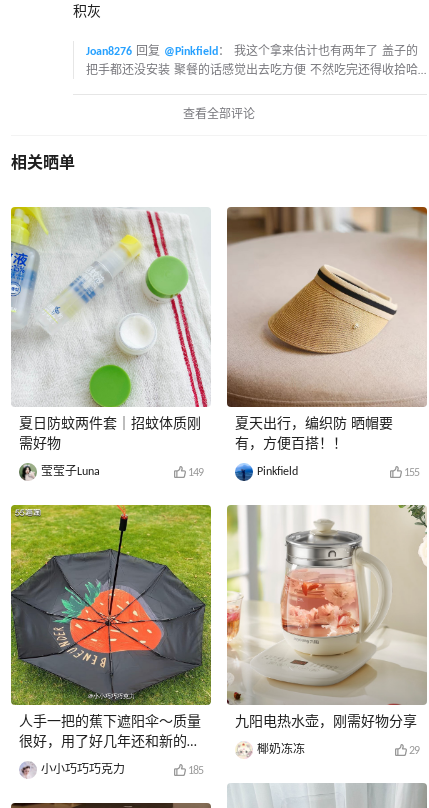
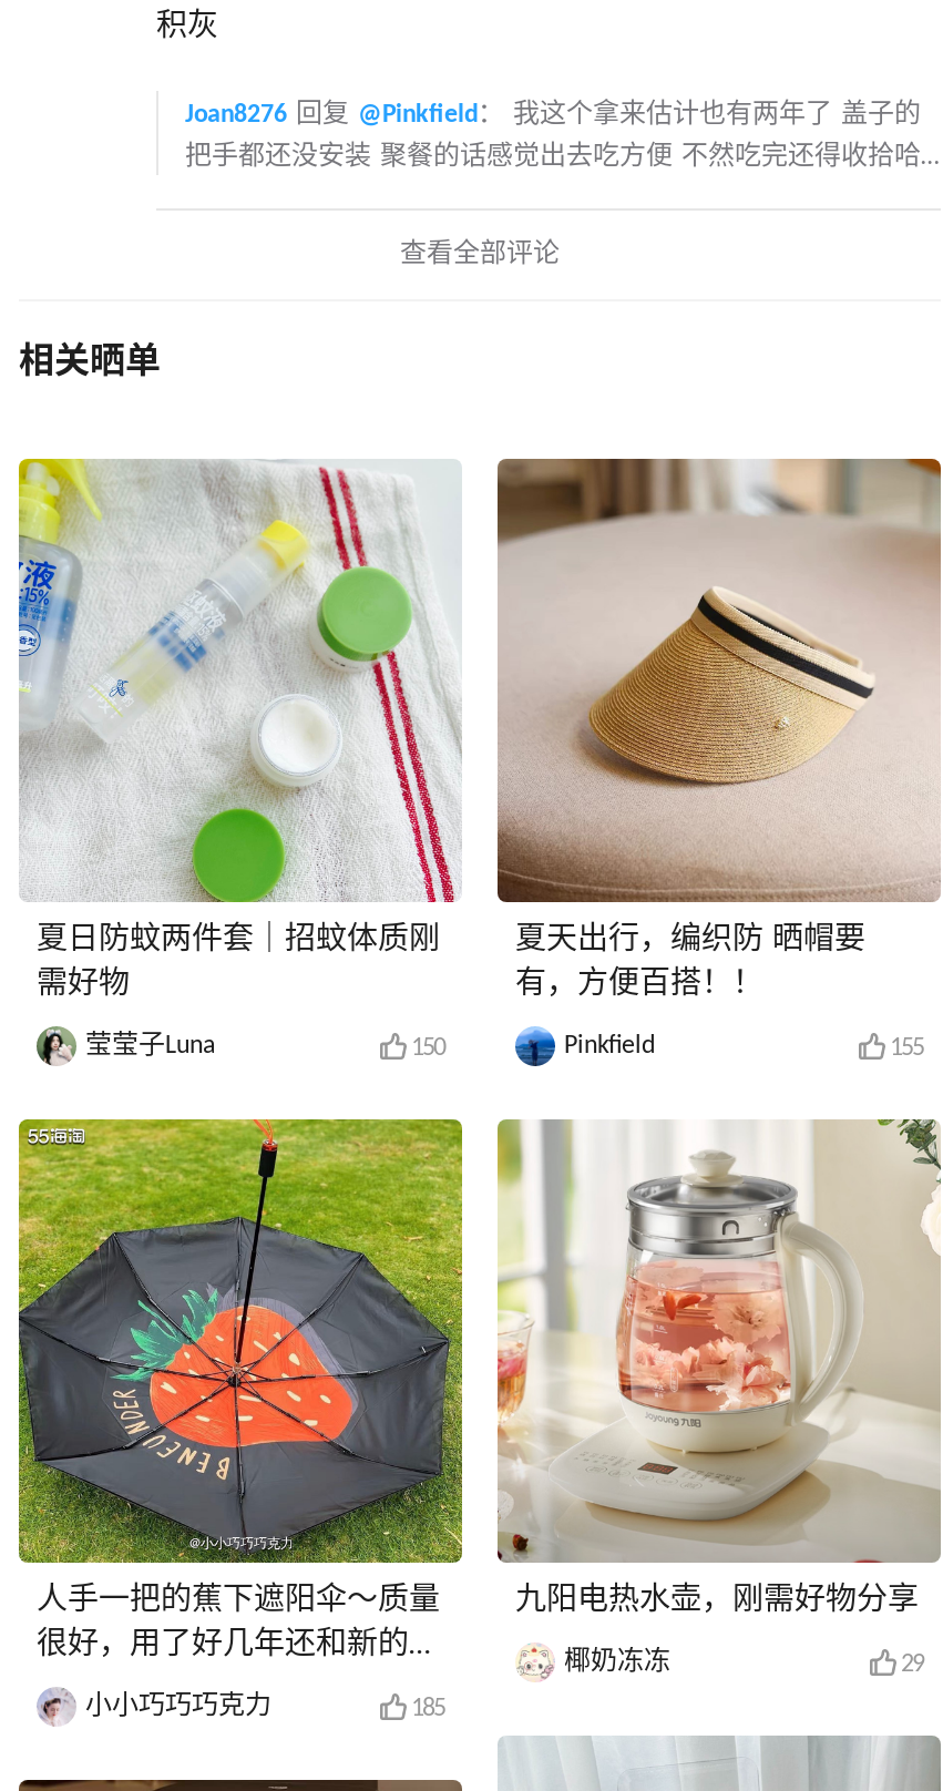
- 149
+ 150
